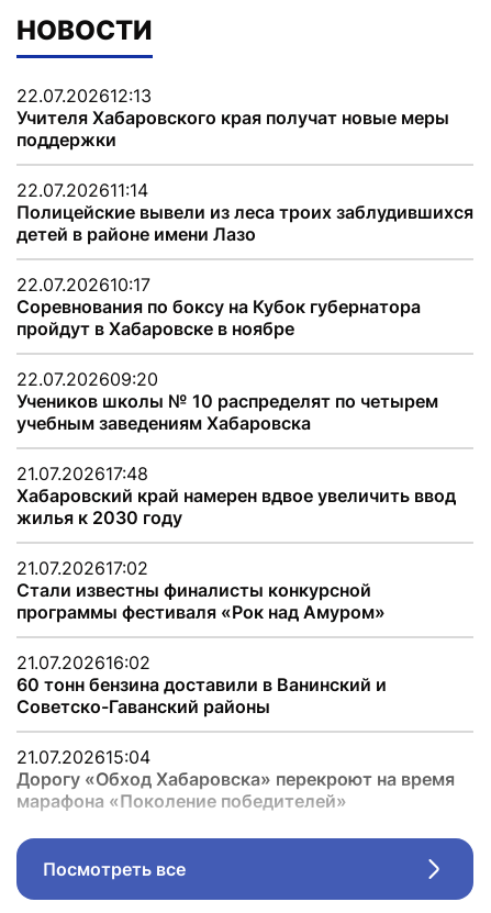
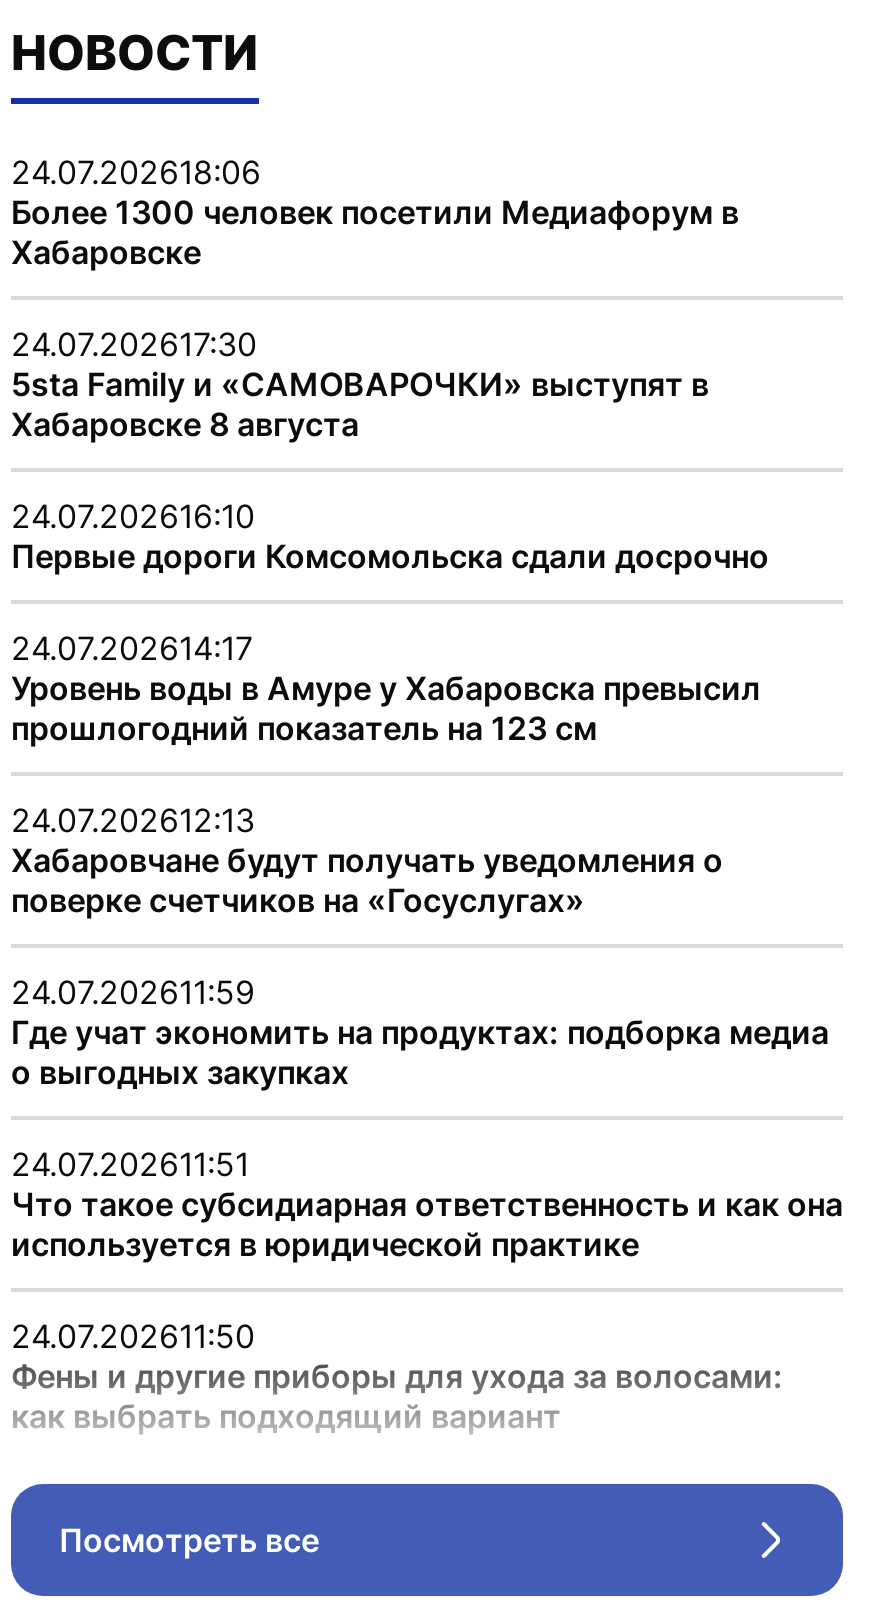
- 22.07.202612:13
- Учителя Хабаровского края получат новые меры
- поддержки
+ 24.07.202618:06
+ Более 1300 человек посетили Медиафорум в
+ Хабаровске

- 22.07.202611:14
- Полицейские вывели из леса троих заблудившихся
- детей в районе имени Лазо
+ 24.07.202617:30
+ 5sta Family и «САМОВАРОЧКИ» выступят в
+ Хабаровске 8 августа

- 22.07.202610:17
- Соревнования по боксу на Кубок губернатора
- пройдут в Хабаровске в ноябре
+ 24.07.202616:10
+ Первые дороги Комсомольска сдали досрочно

- 22.07.202609:20
- Учеников школы № 10 распределят по четырем
- учебным заведениям Хабаровска
+ 24.07.202614:17
+ Уровень воды в Амуре у Хабаровска превысил
+ прошлогодний показатель на 123 см

- 21.07.202617:48
- Хабаровский край намерен вдвое увеличить ввод
- жилья к 2030 году
+ 24.07.202612:13
+ Хабаровчане будут получать уведомления о
+ поверке счетчиков на «Госуслугах»

- 21.07.202617:02
- Стали известны финалисты конкурсной
- программы фестиваля «Рок над Амуром»
+ 24.07.202611:59
+ Где учат экономить на продуктах: подборка медиа
+ о выгодных закупках

- 21.07.202616:02
- 60 тонн бензина доставили в Ванинский и
- Советско-Гаванский районы
+ 24.07.202611:51
+ Что такое субсидиарная ответственность и как она
+ используется в юридической практике

- 21.07.202615:04
- Дорогу «Обход Хабаровска» перекроют на время
- марафона «Поколение победителей»
+ 24.07.202611:50
+ Фены и другие приборы для ухода за волосами:
+ как выбрать подходящий вариант
